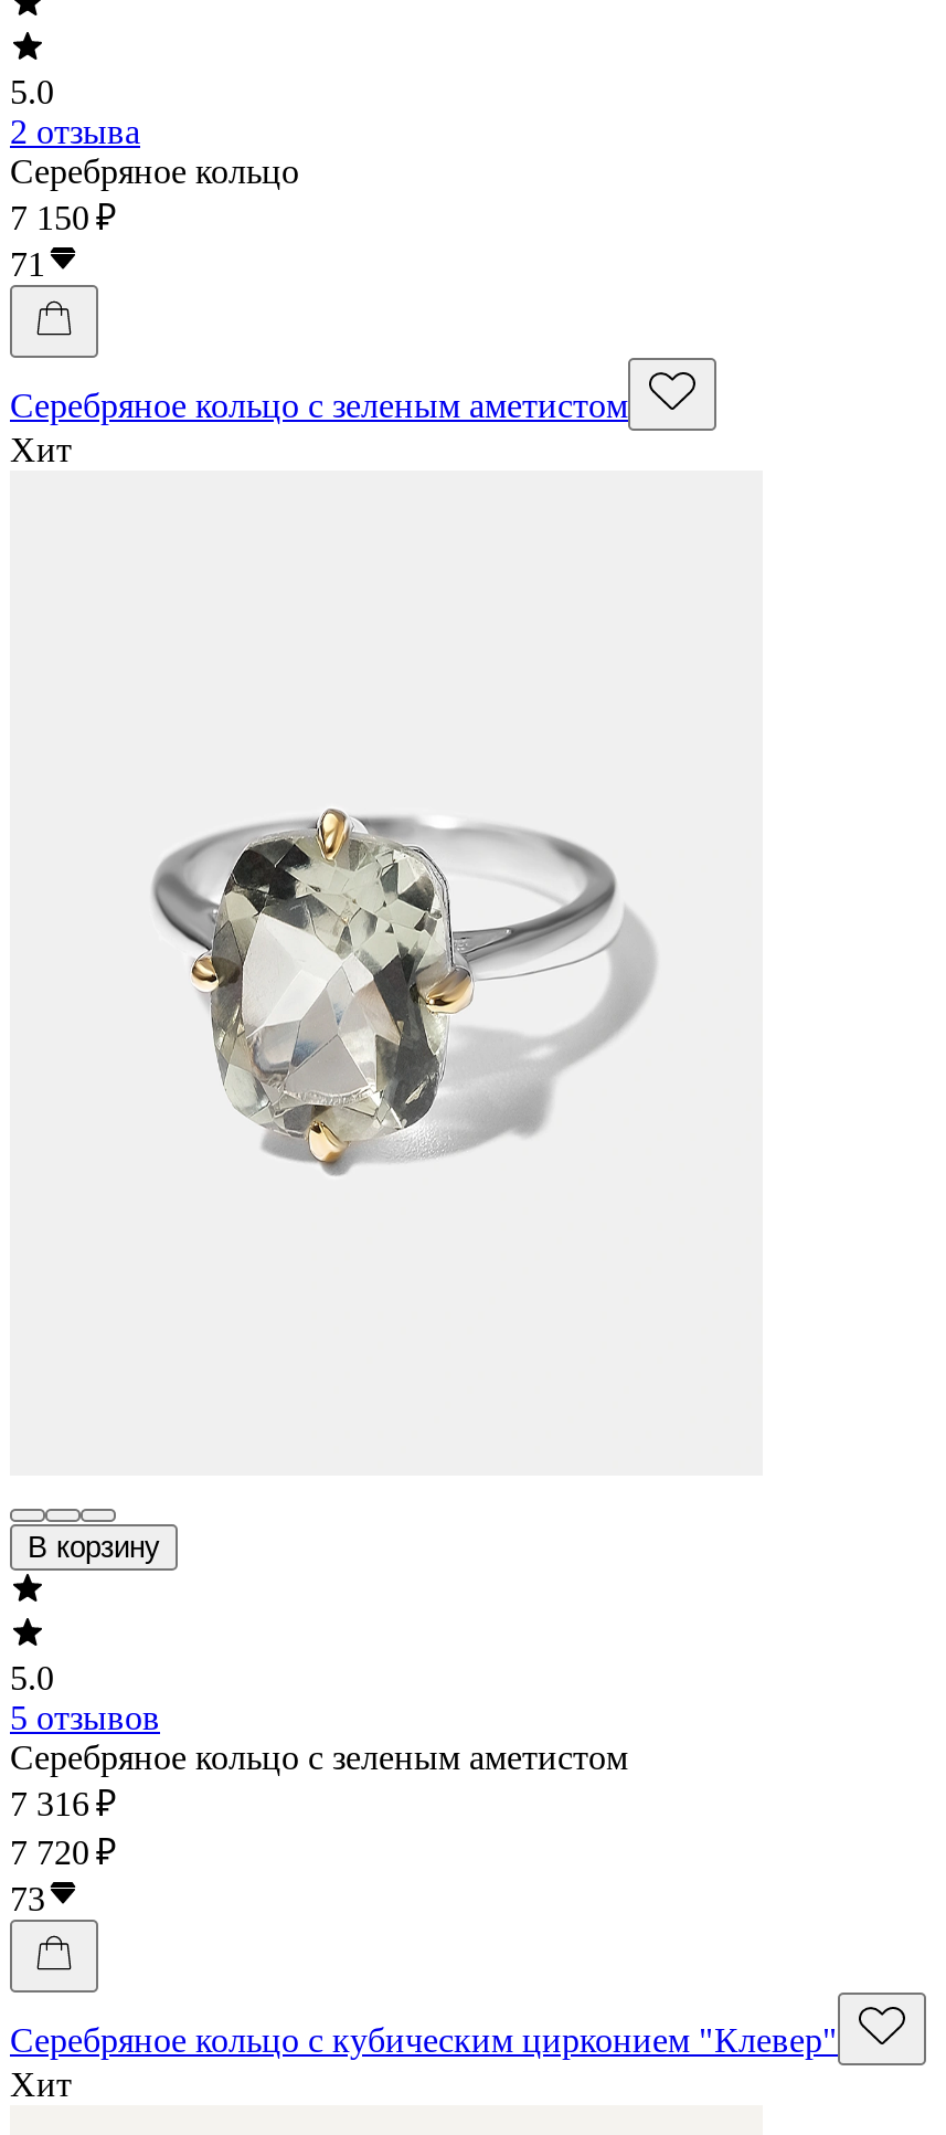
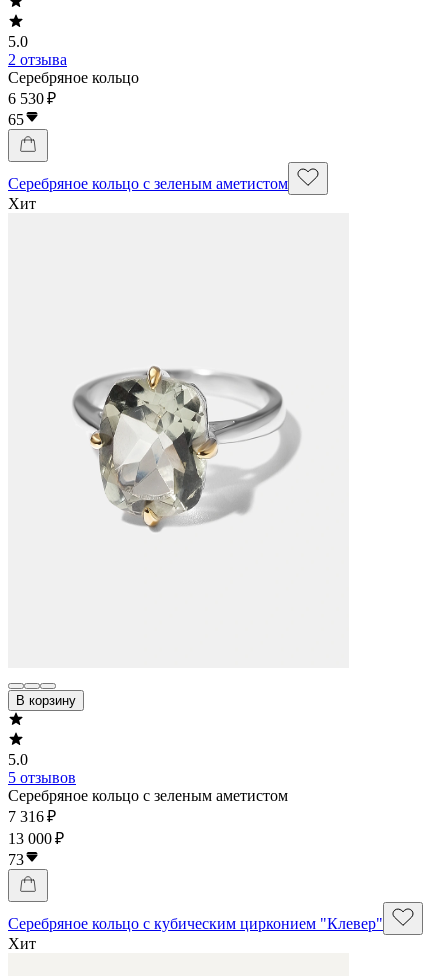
- 7 150 ₽
+ 6 530 ₽

- 71
+ 65

- 7 720 ₽
+ 13 000 ₽
